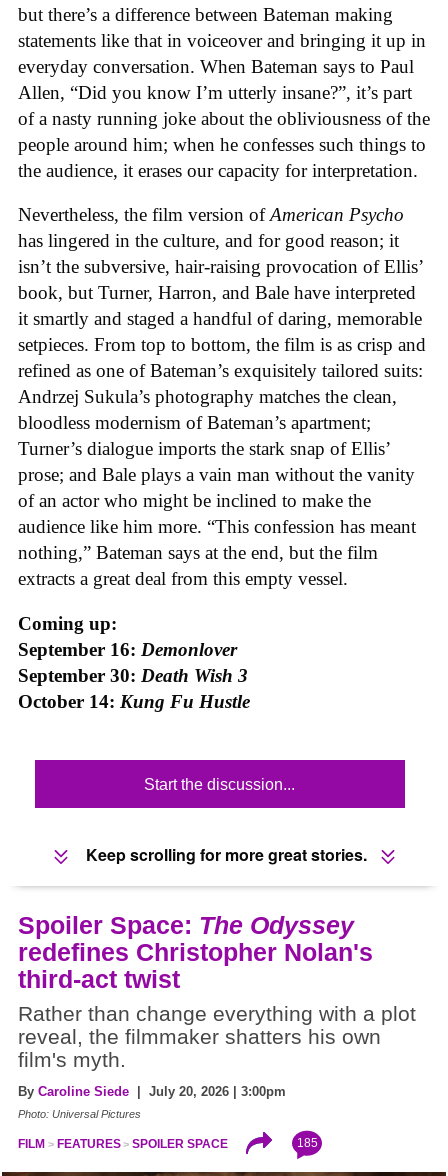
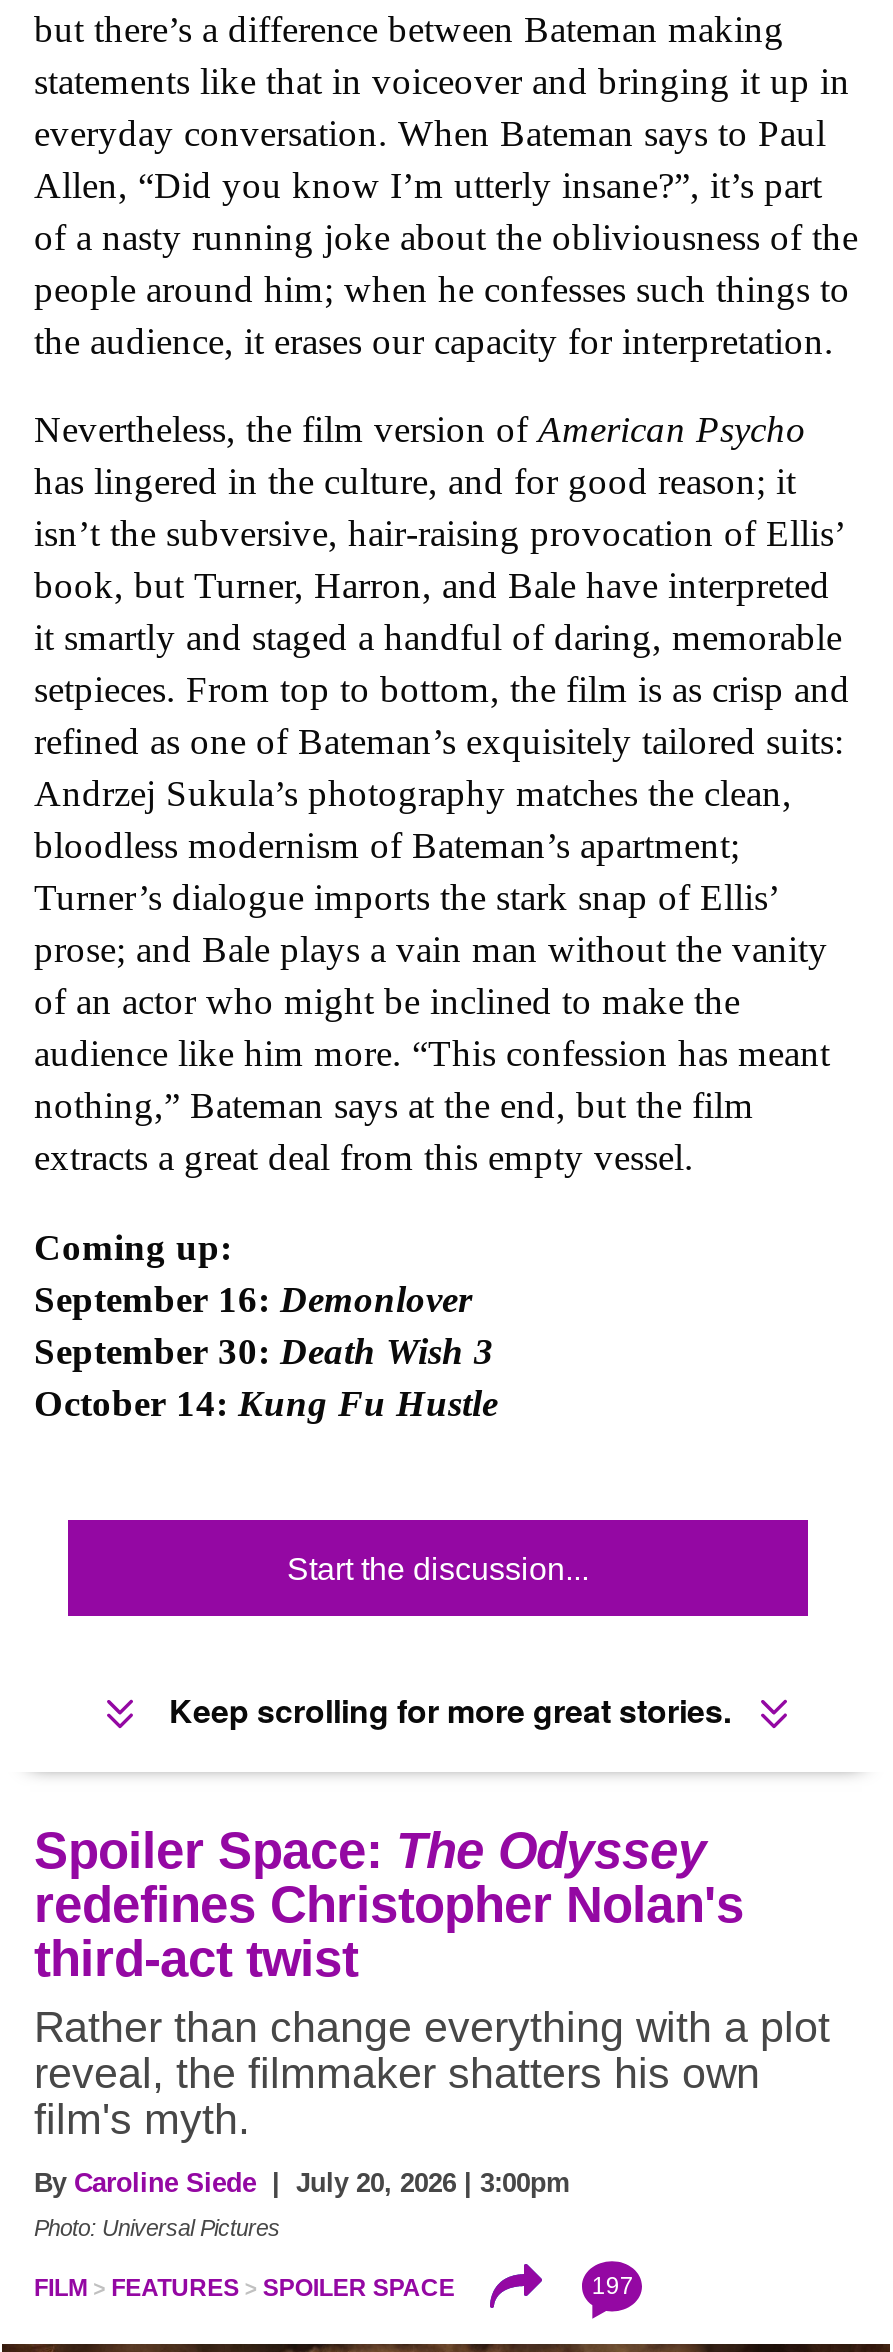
- 185
+ 197
